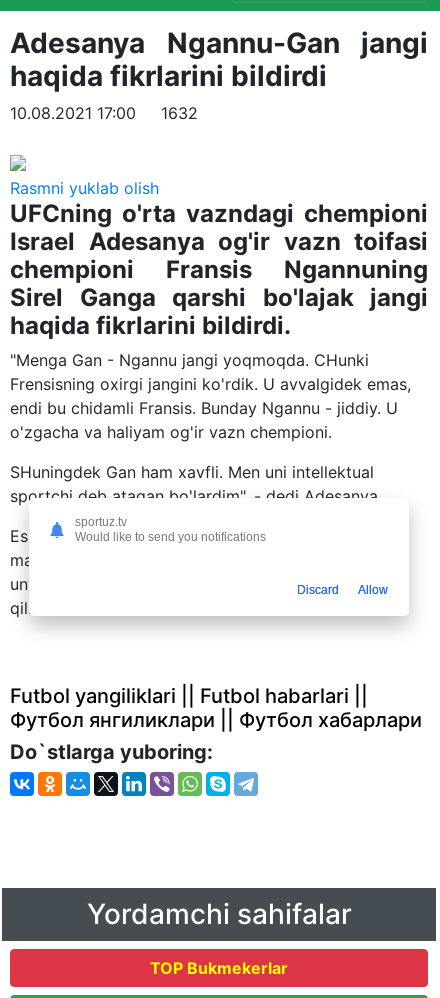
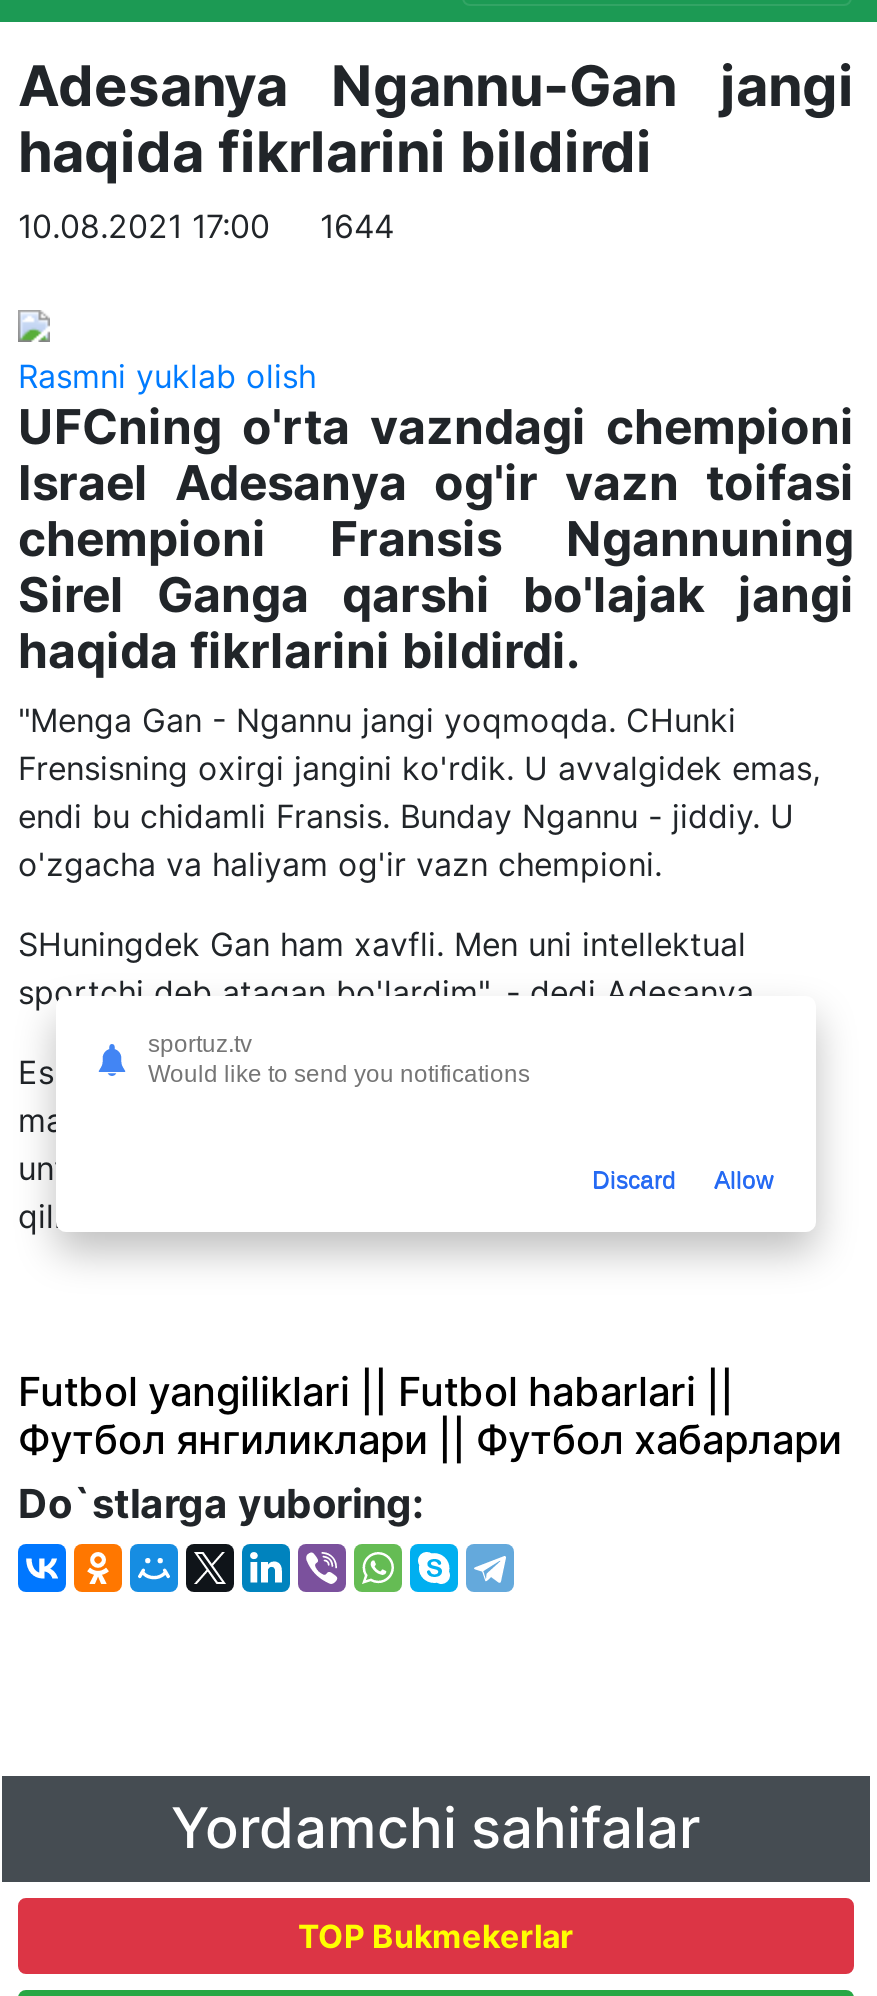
- 10.08.2021 17:00 1632
+ 10.08.2021 17:00 1644
